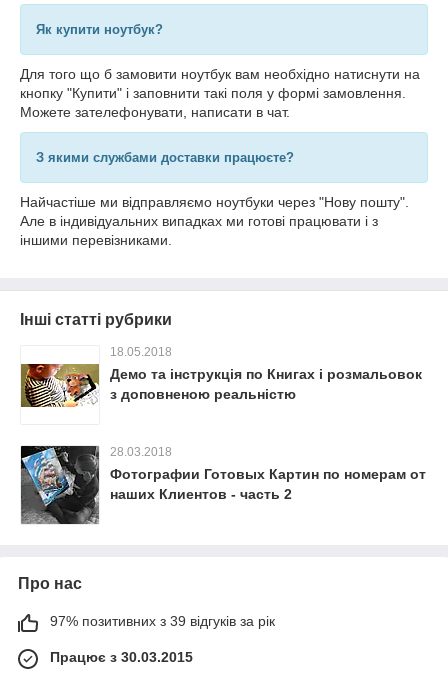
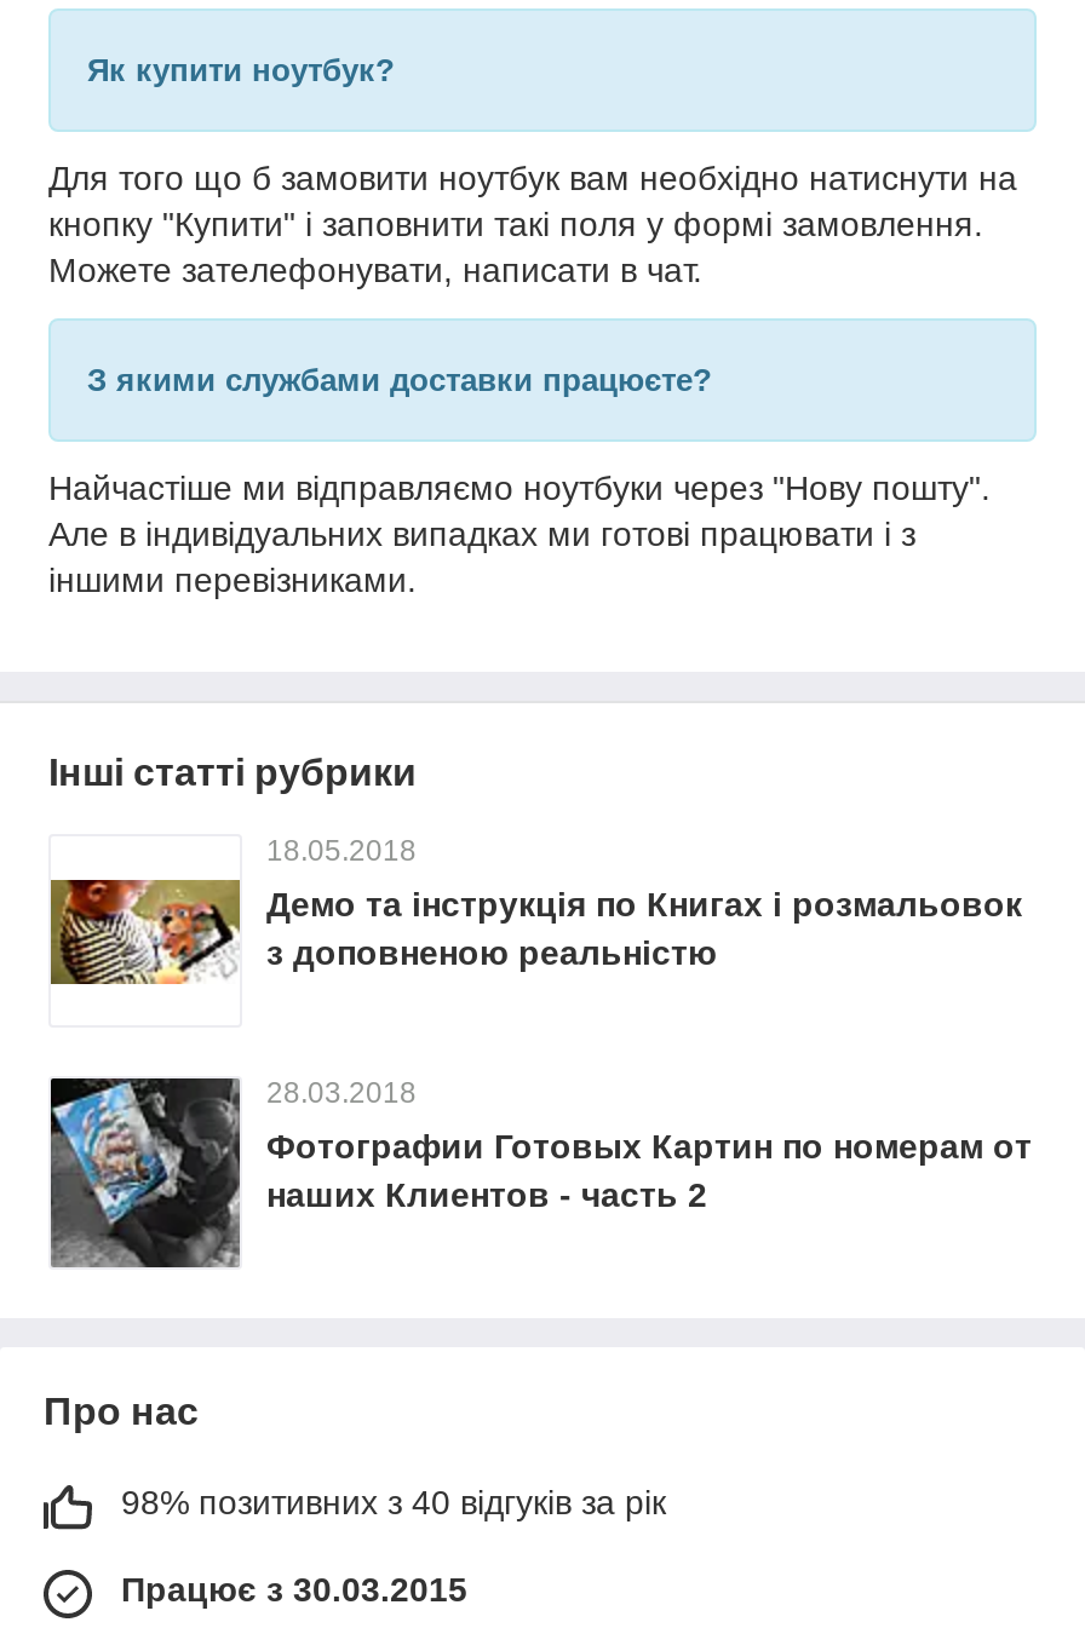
- 97% позитивних з 39 відгуків за рік
+ 98% позитивних з 40 відгуків за рік
